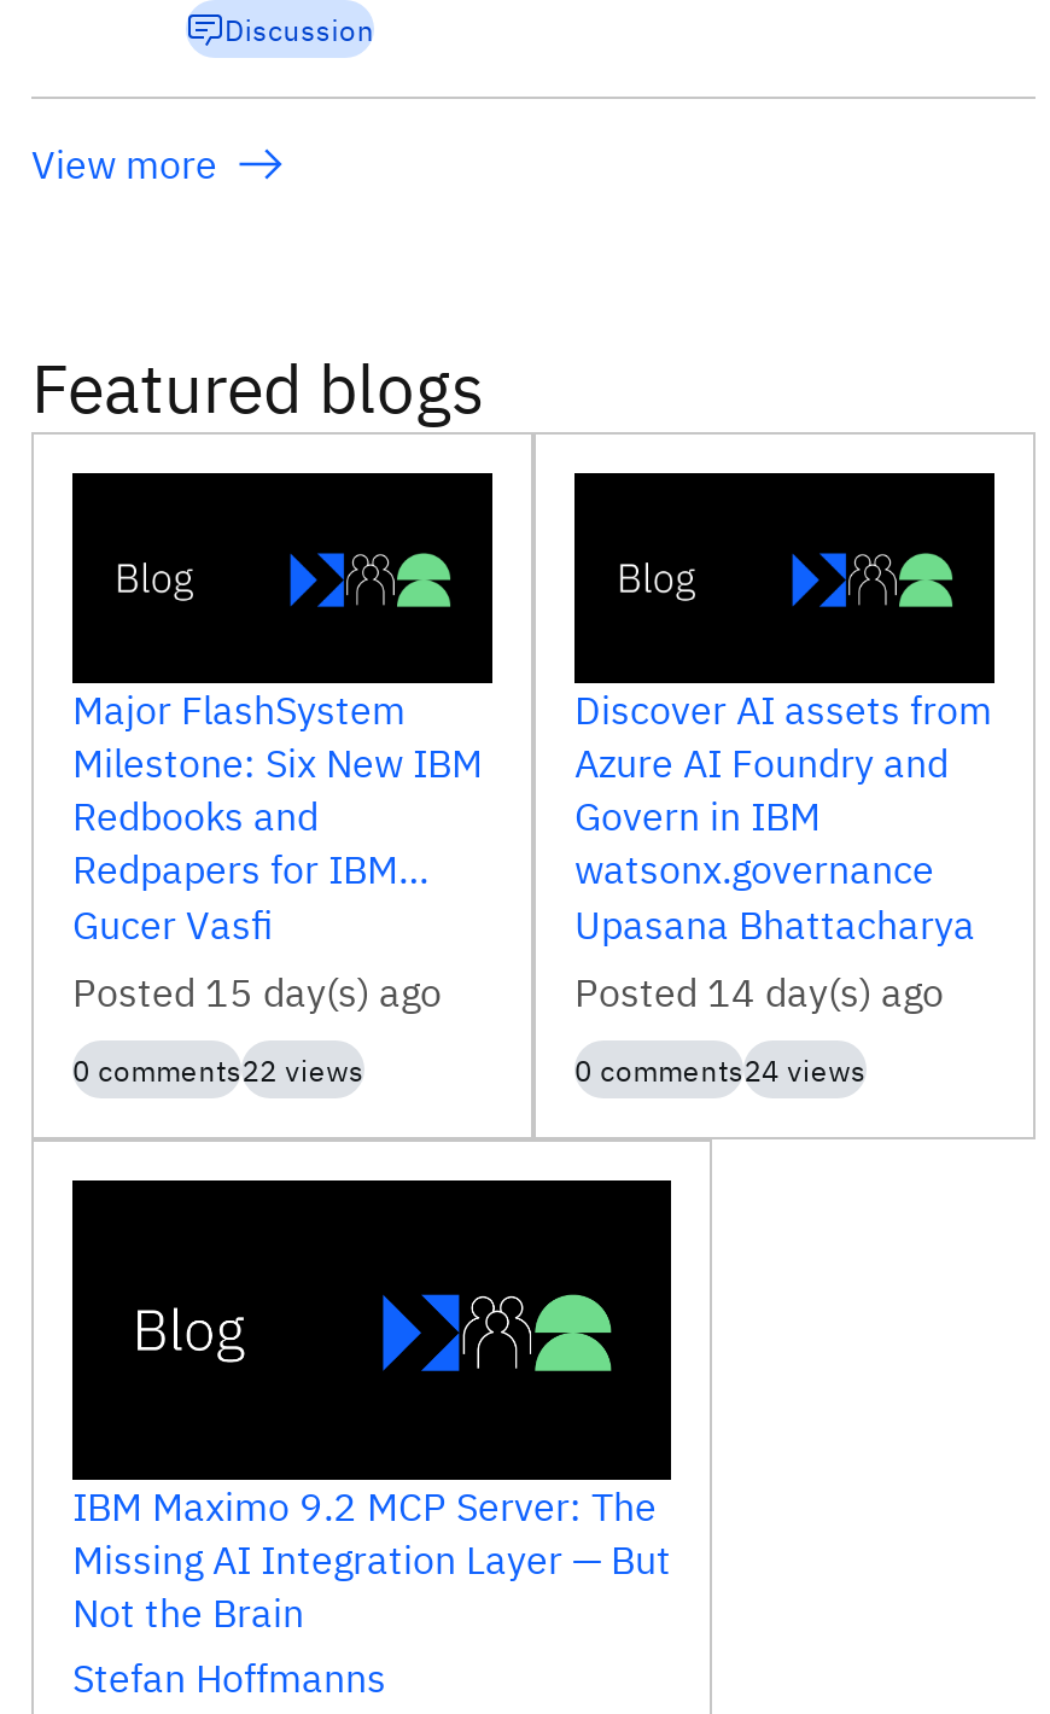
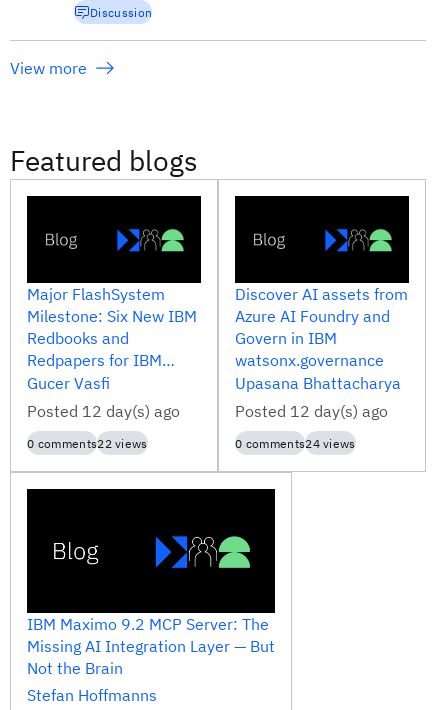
- Posted 15 day(s) ago
+ Posted 12 day(s) ago

- Posted 14 day(s) ago
+ Posted 12 day(s) ago
